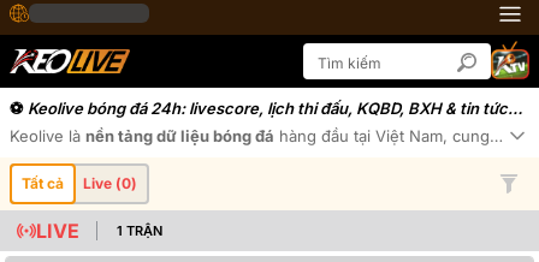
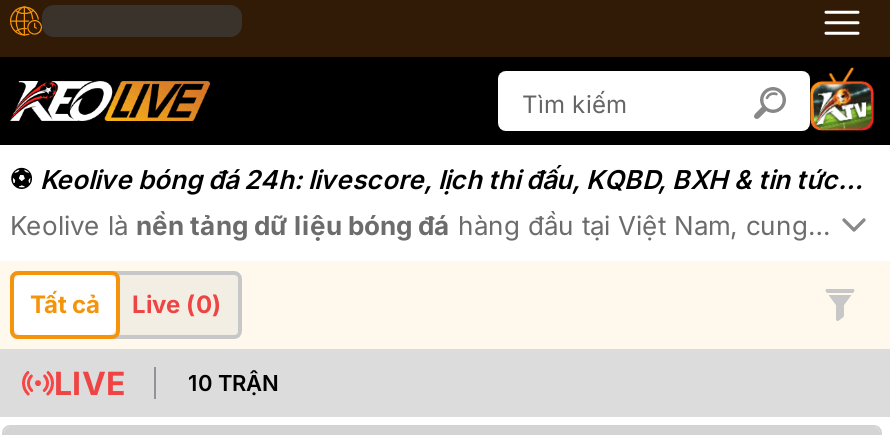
- 1 TRẬN
+ 10 TRẬN
